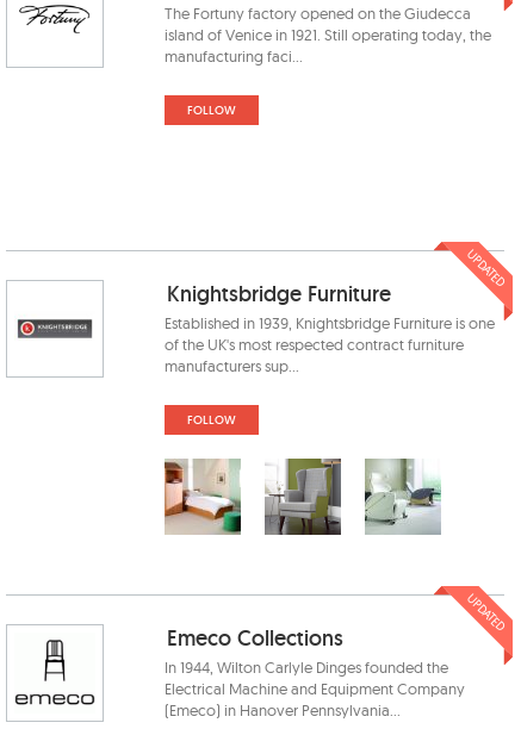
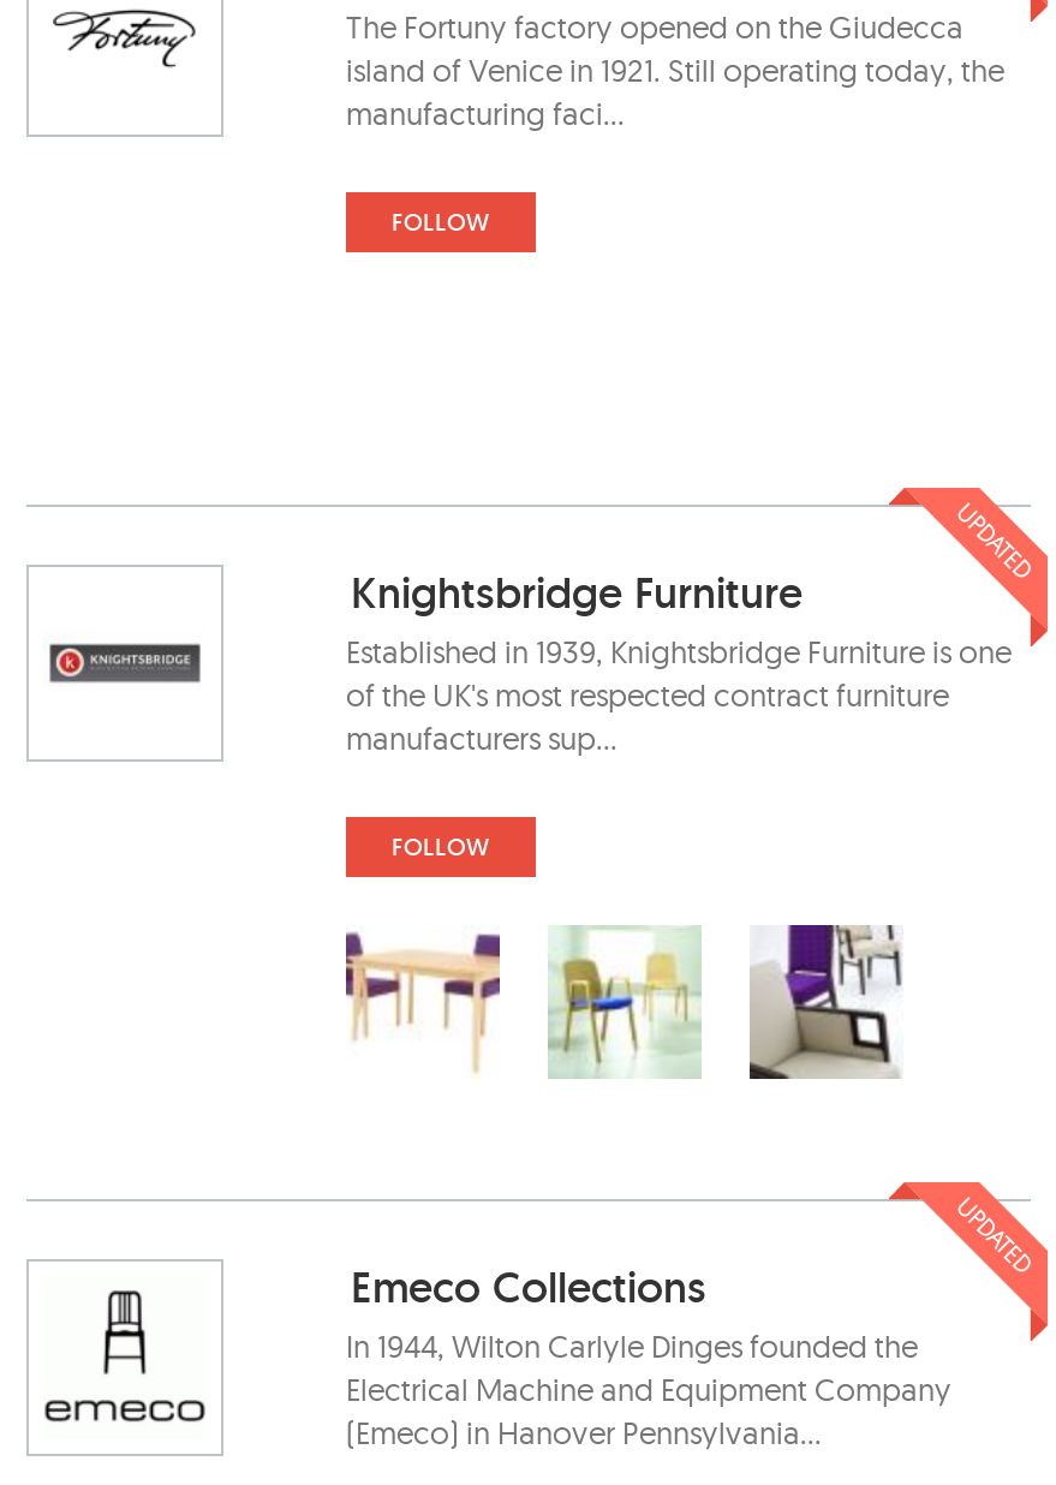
- [image]
+ [image]

- [image]
+ [image]

- [image]
+ [image]
